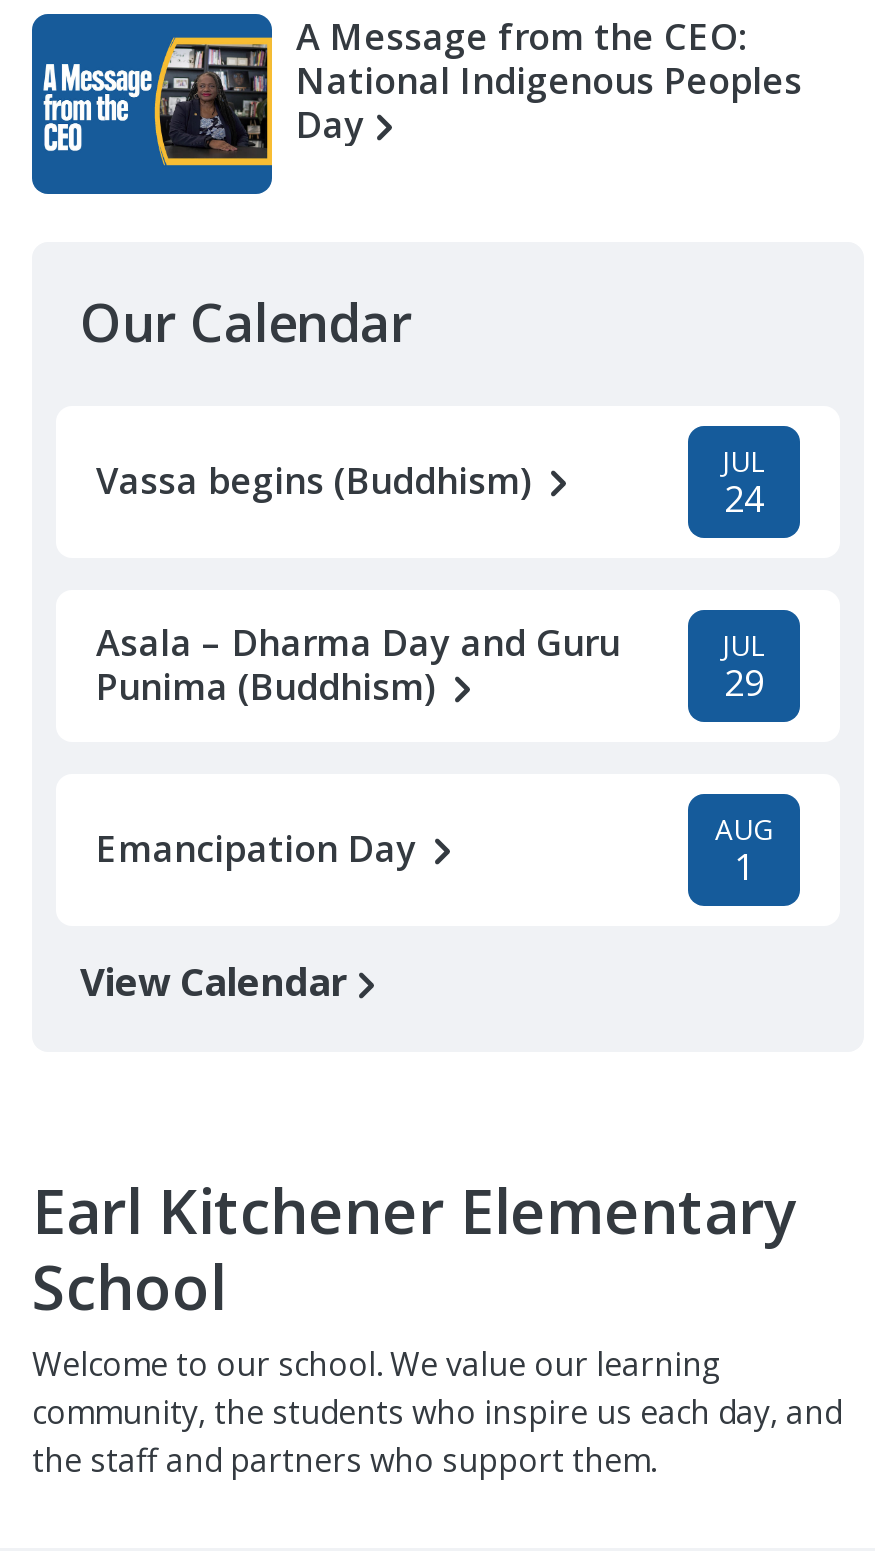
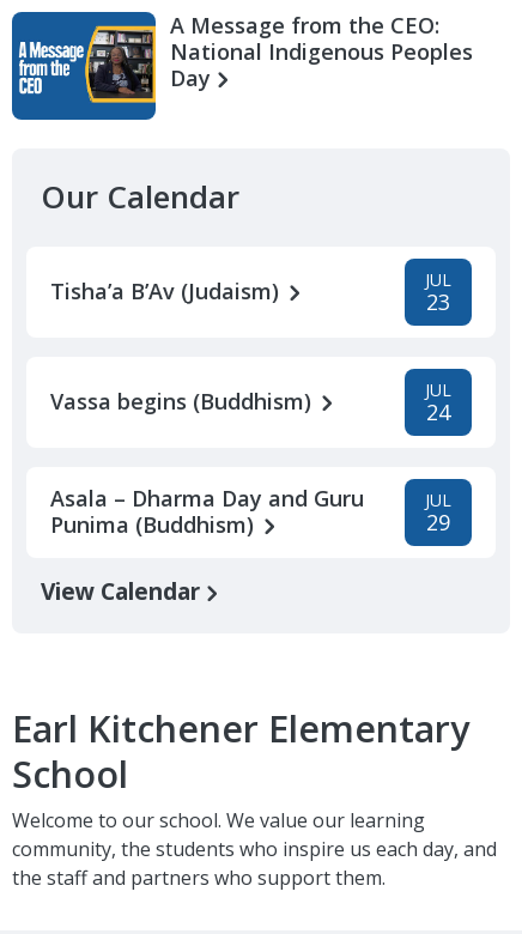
+ Tisha’a B’Av (Judaism)
+ JUL
+ 23

moved down: Vassa begins (Buddhism) | JUL | 24 | Asala – Dharma Day and Guru | Punima (Buddhism) | JUL | 29

- Emancipation Day
- AUG
- 1
